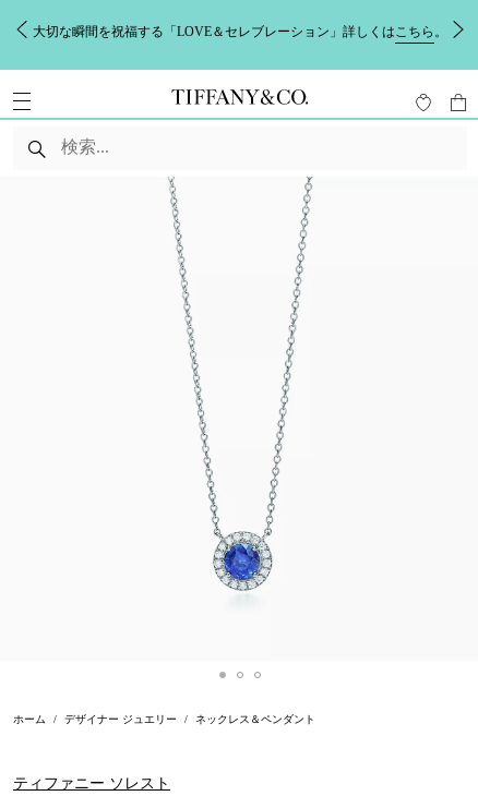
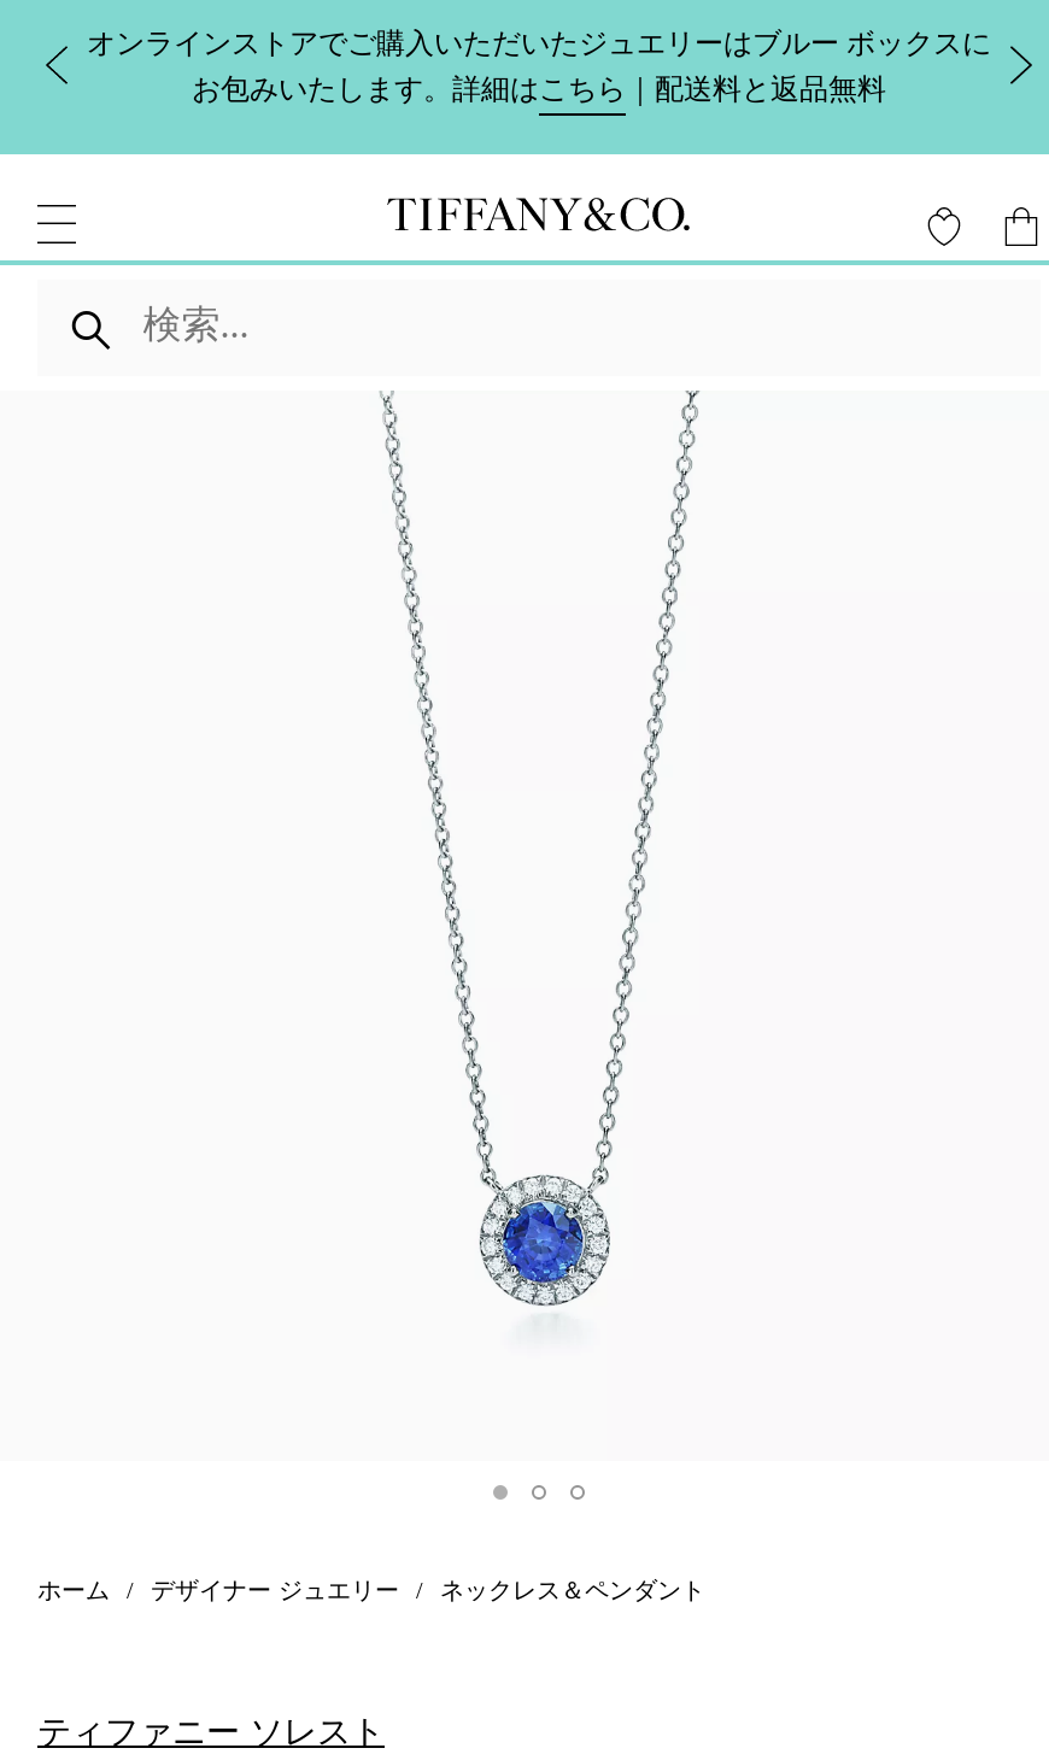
- 大切な瞬間を祝福する「LOVE＆セレブレーション」詳しくはこちら。
+ オンラインストアでご購入いただいたジュエリーはブルー ボックスに
+ お包みいたします。詳細はこちら｜配送料と返品無料
